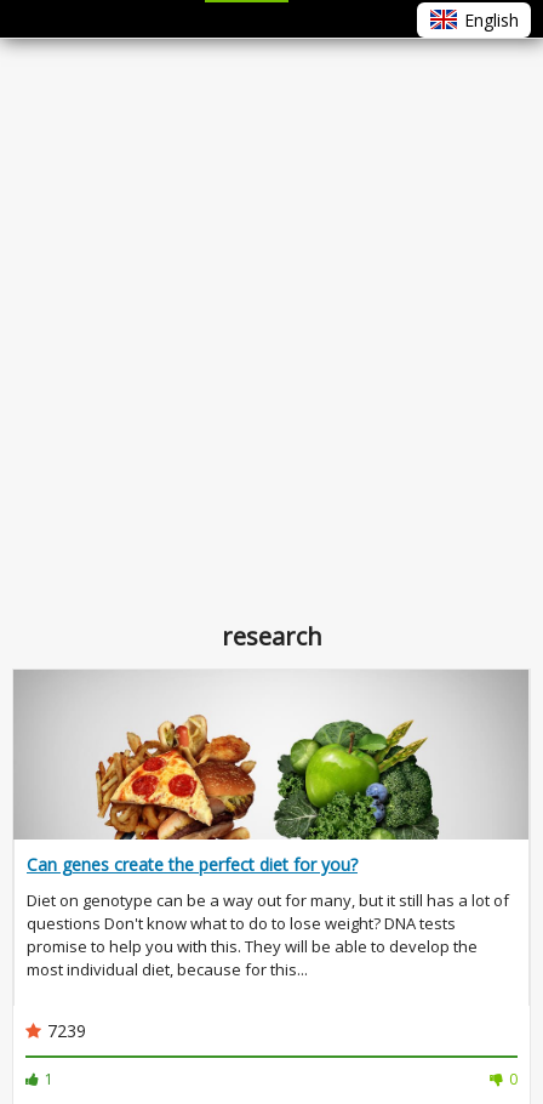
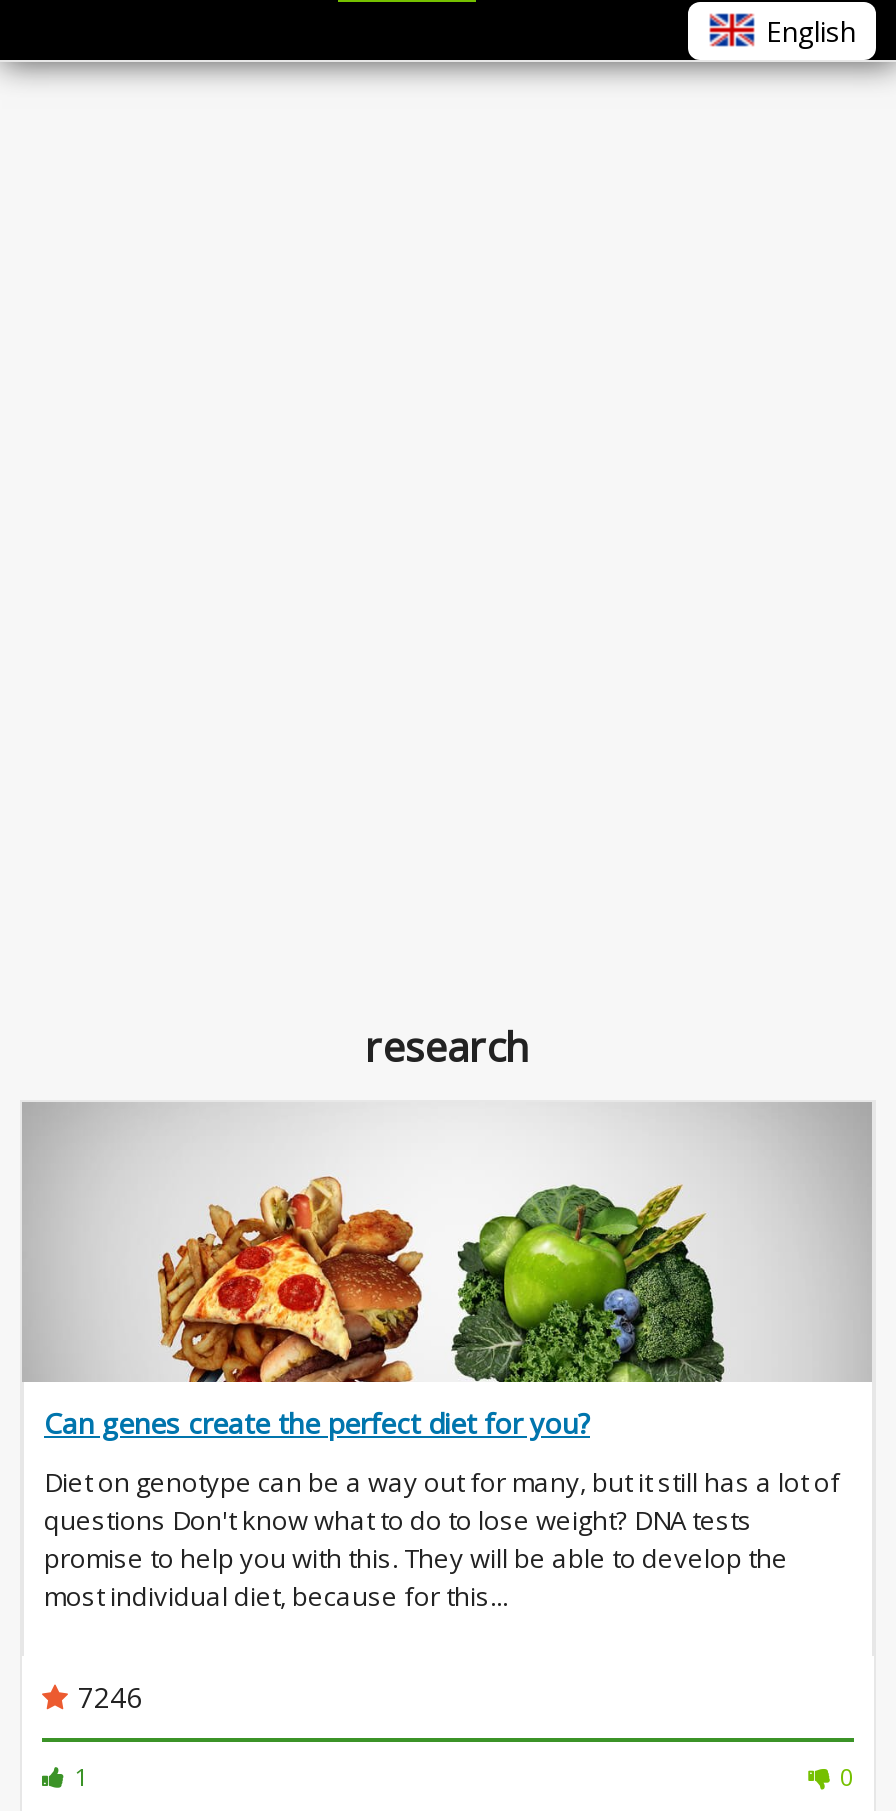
- 7239
+ 7246
